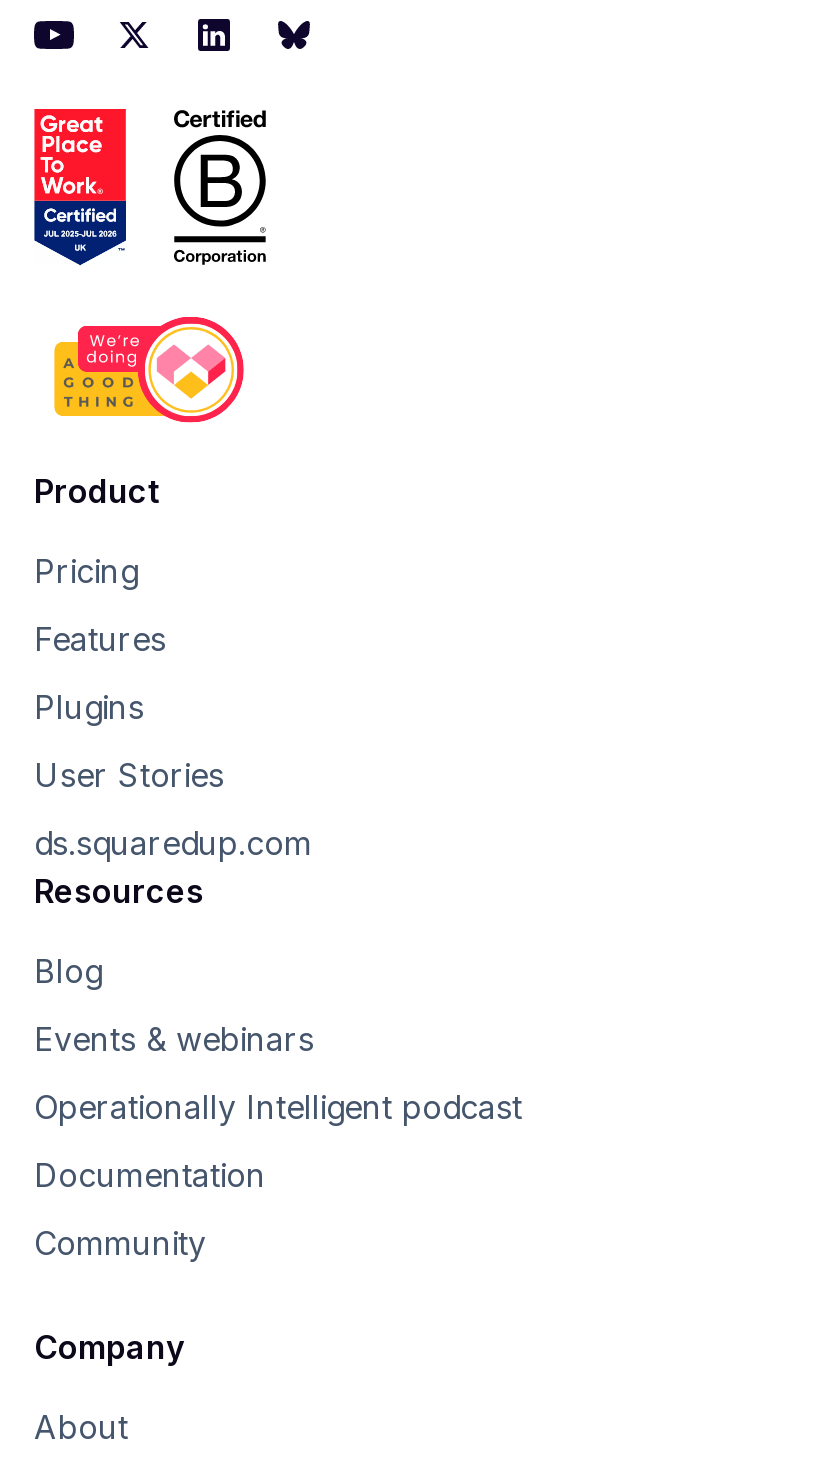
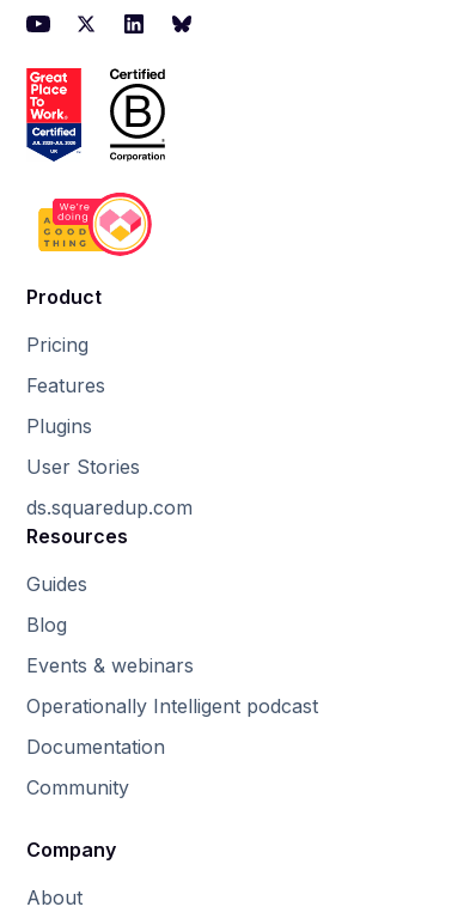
+ Guides
